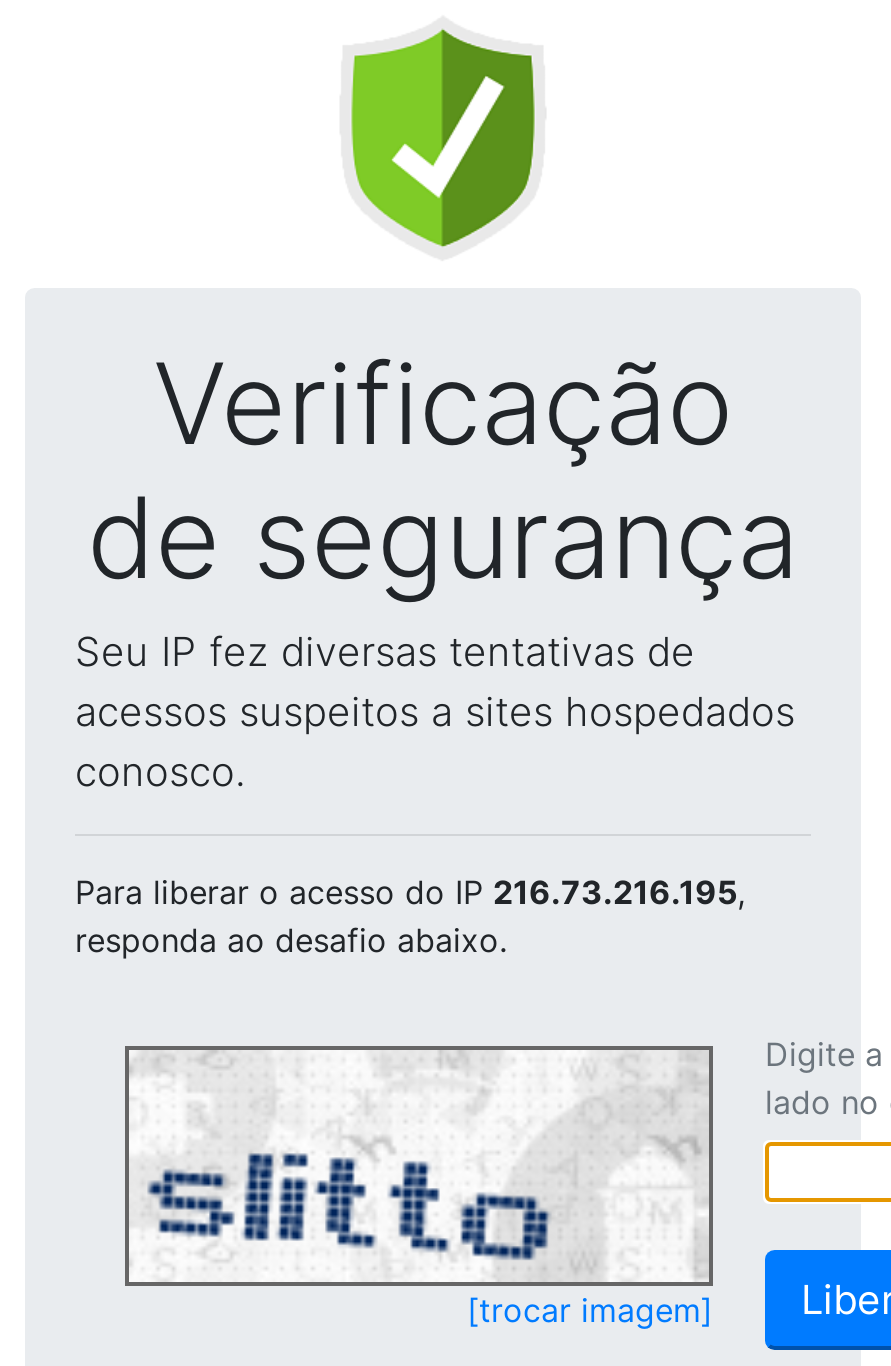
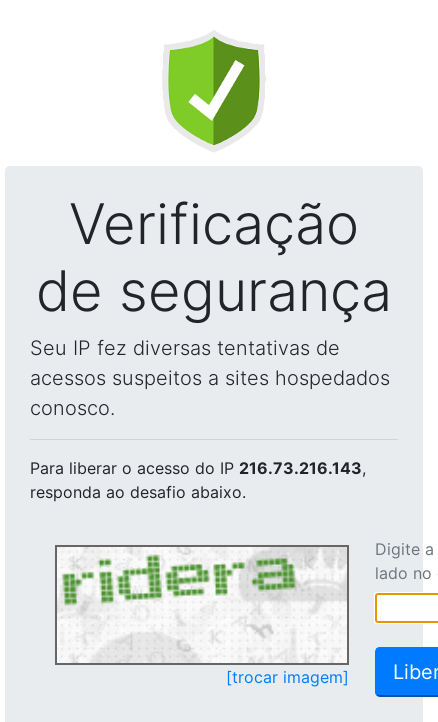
- Para liberar o acesso do IP 216.73.216.195,
+ Para liberar o acesso do IP 216.73.216.143,

- [image]
+ [image]
